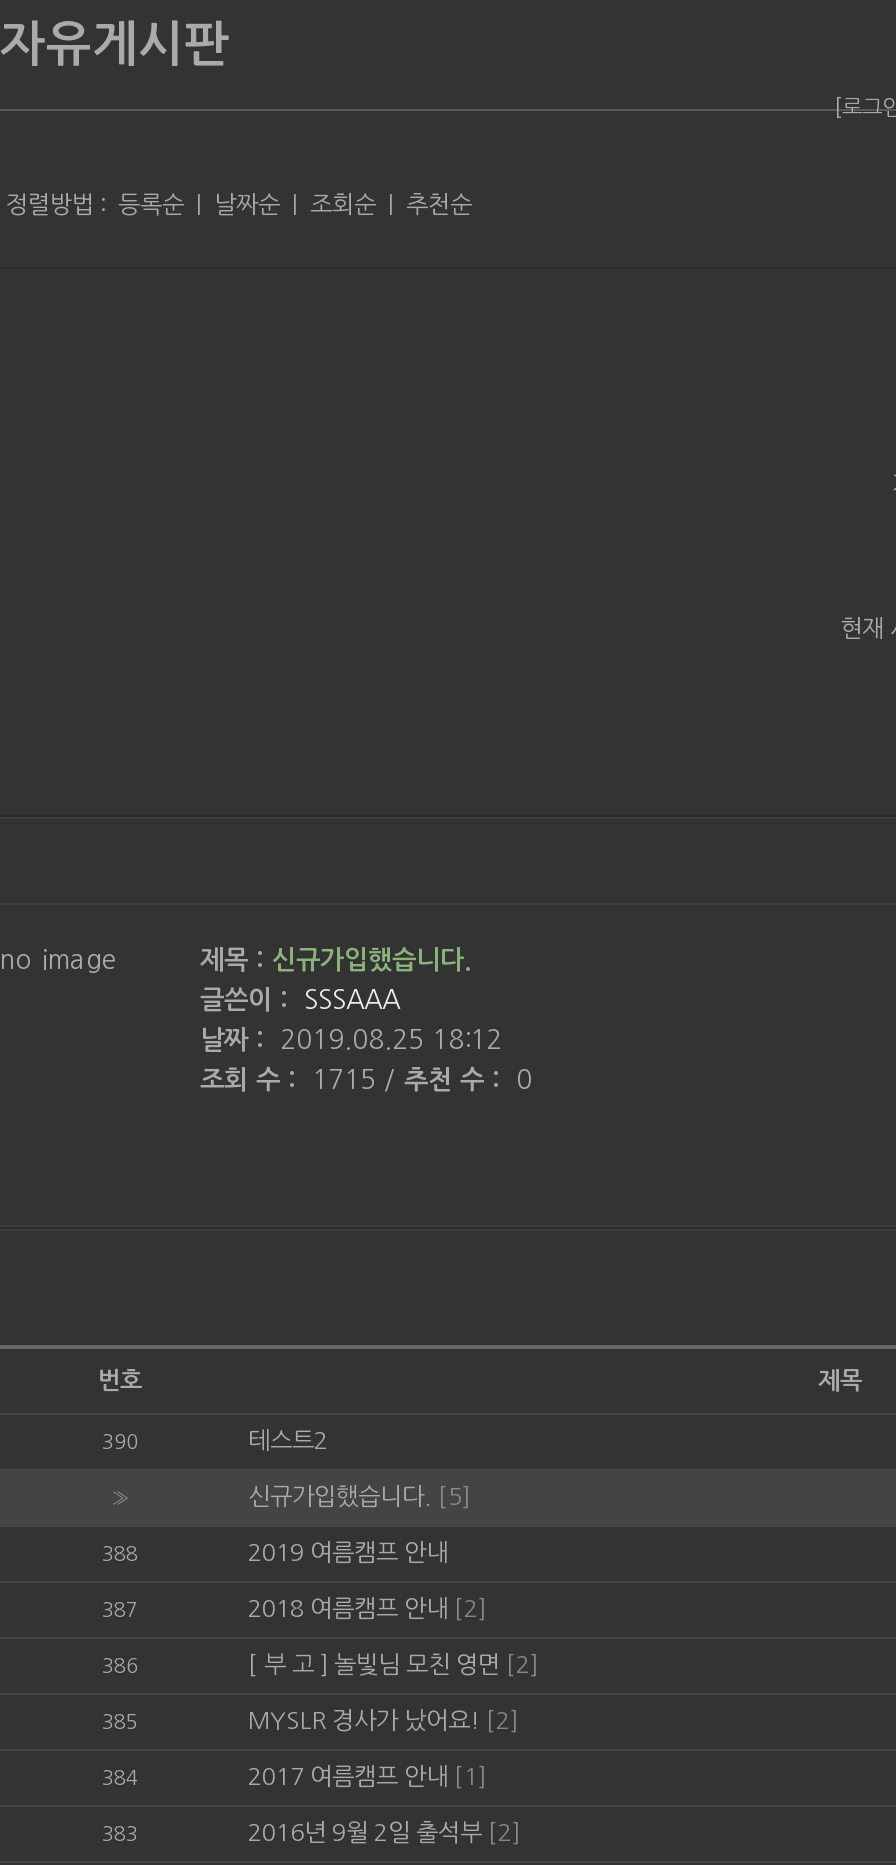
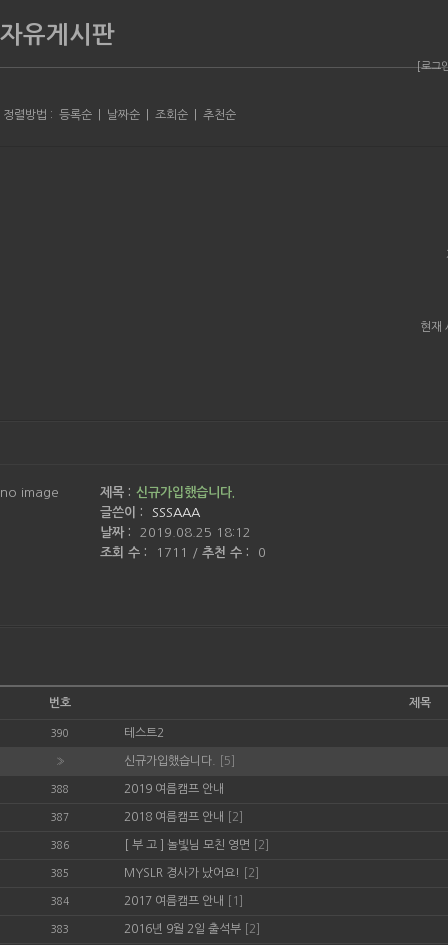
- 조회 수 : 1715 / 추천 수 : 0
+ 조회 수 : 1711 / 추천 수 : 0
